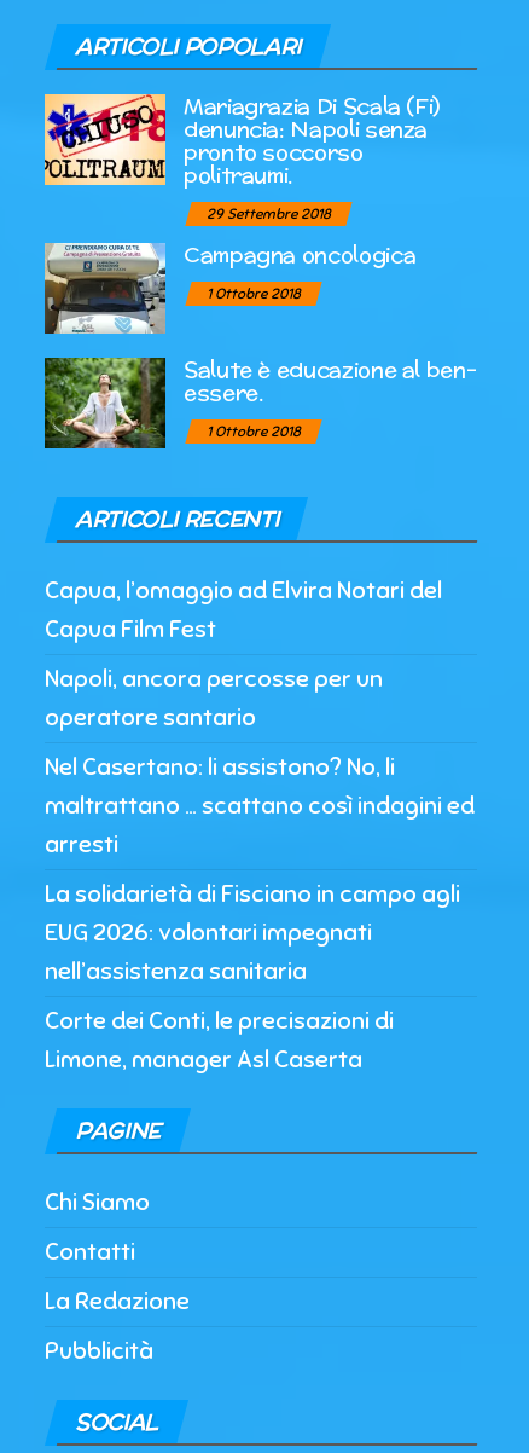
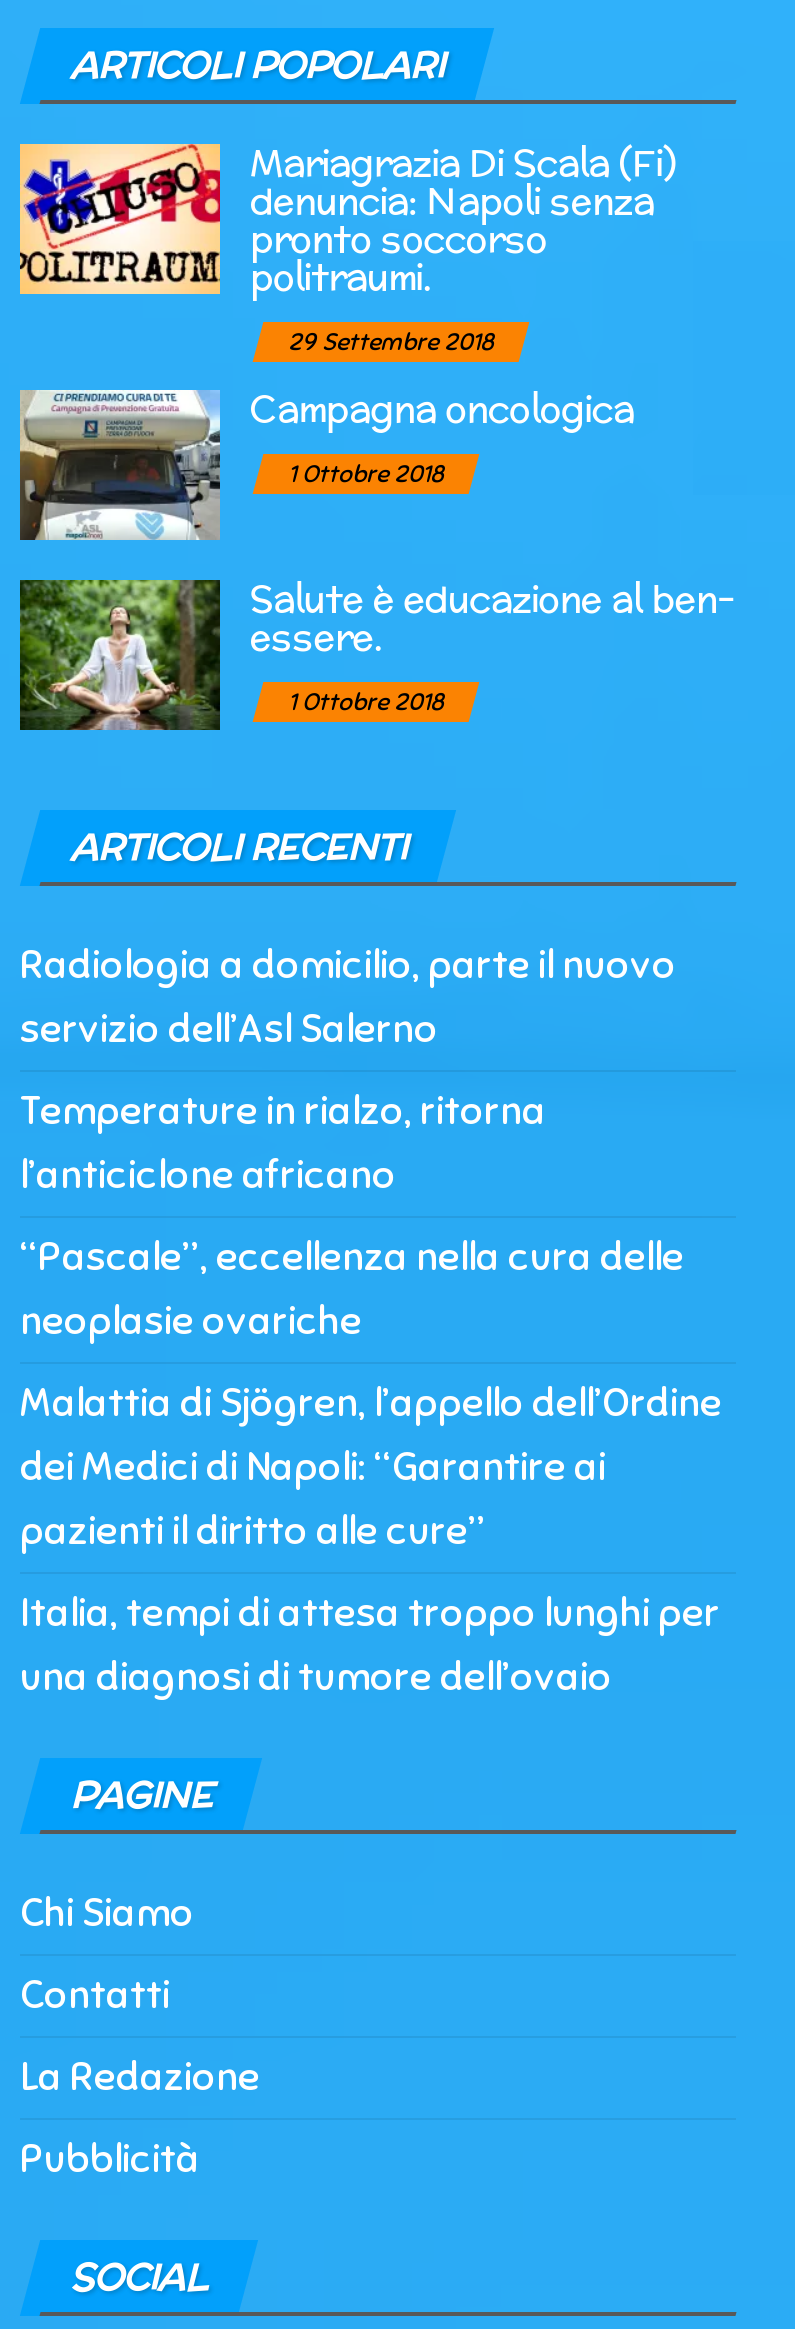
- Capua, l’omaggio ad Elvira Notari del
- Capua Film Fest
+ Radiologia a domicilio, parte il nuovo
+ servizio dell’Asl Salerno

- Napoli, ancora percosse per un
- operatore santario
+ Temperature in rialzo, ritorna
+ l’anticiclone africano

- Nel Casertano: li assistono? No, li
- maltrattano … scattano così indagini ed
- arresti
+ “Pascale”, eccellenza nella cura delle
+ neoplasie ovariche

- La solidarietà di Fisciano in campo agli
- EUG 2026: volontari impegnati
- nell’assistenza sanitaria
+ Malattia di Sjögren, l’appello dell’Ordine
+ dei Medici di Napoli: “Garantire ai
+ pazienti il diritto alle cure”

- Corte dei Conti, le precisazioni di
- Limone, manager Asl Caserta
+ Italia, tempi di attesa troppo lunghi per
+ una diagnosi di tumore dell’ovaio
